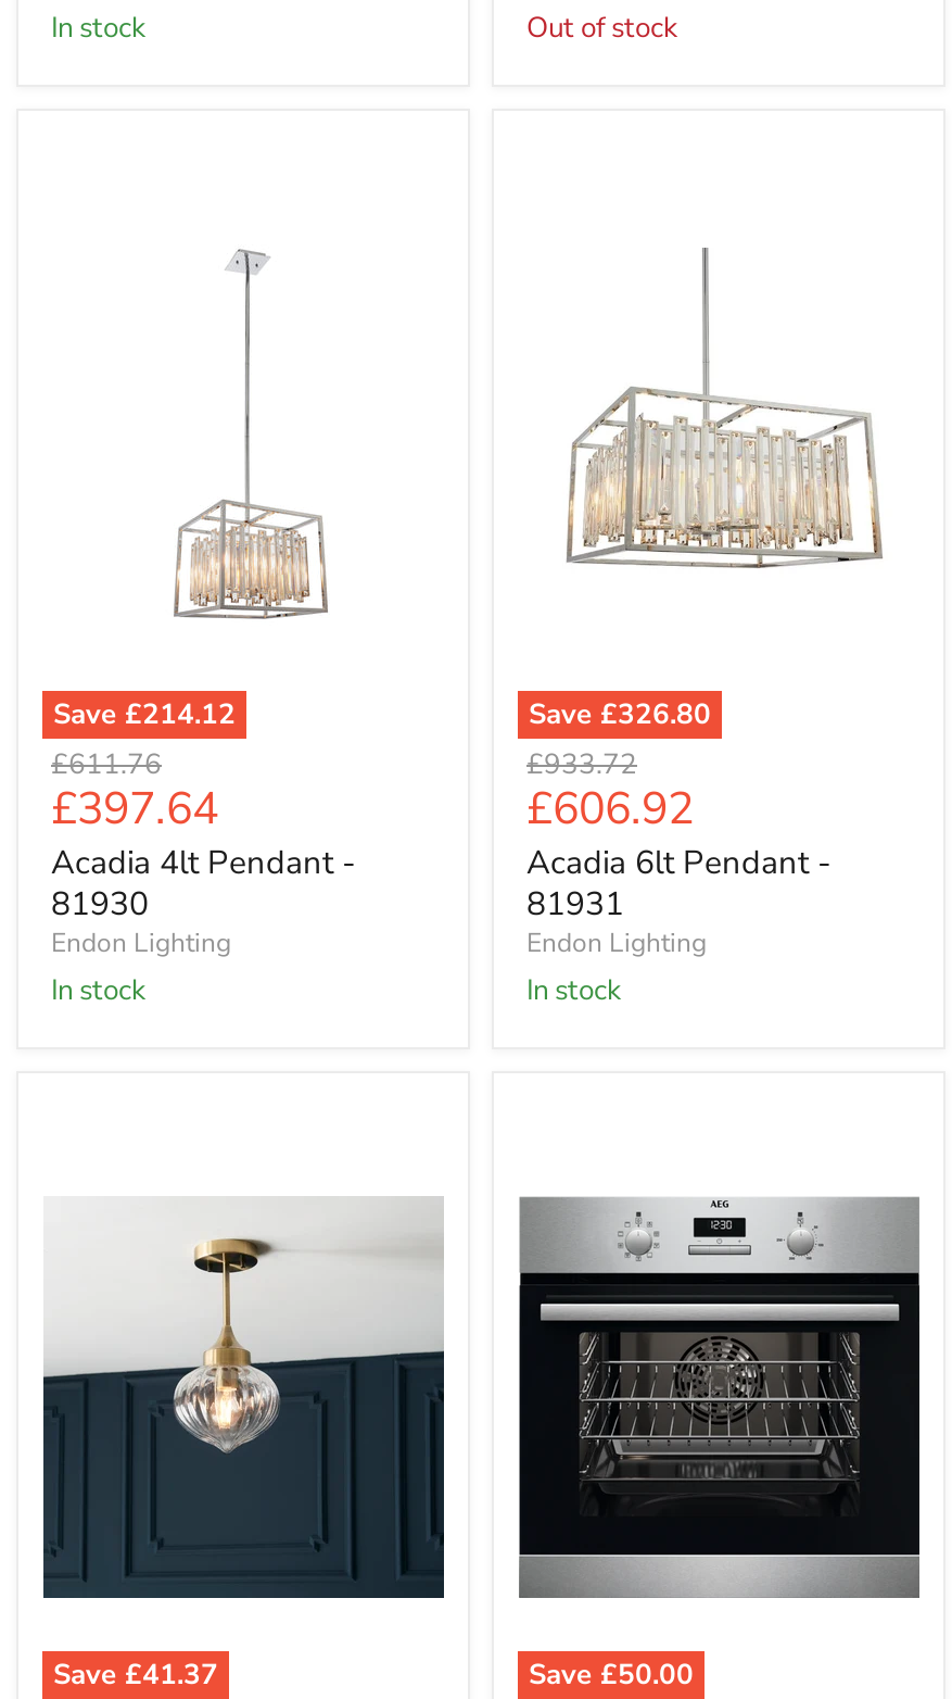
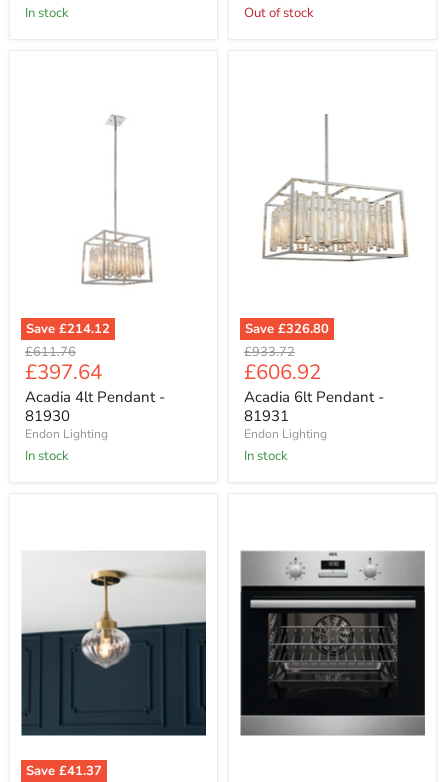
- Save £50.00
